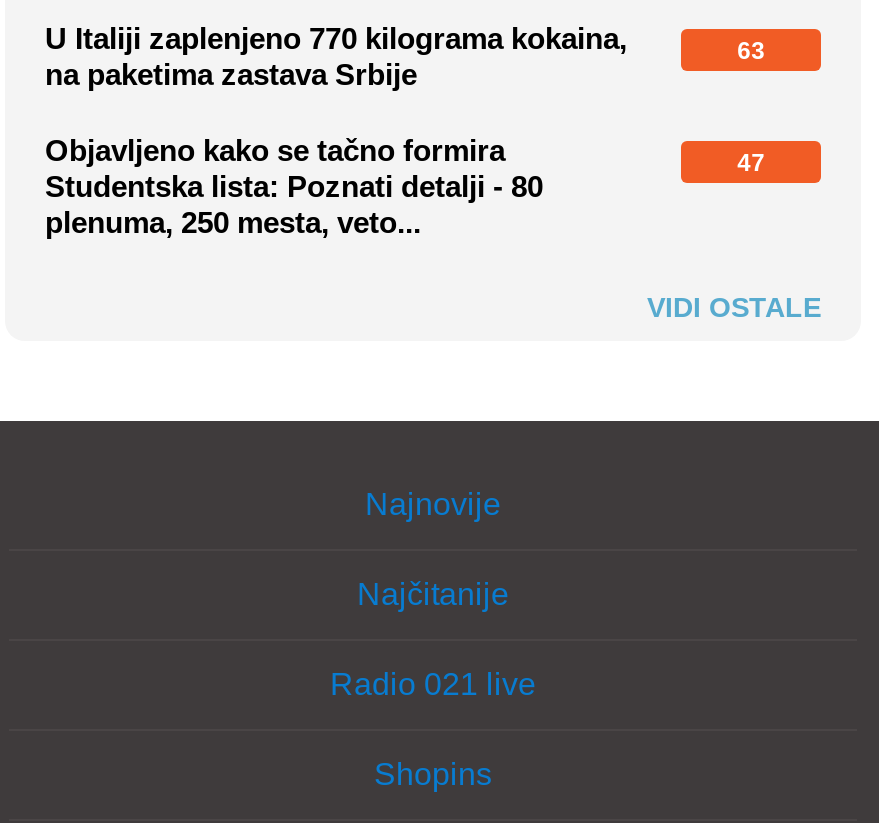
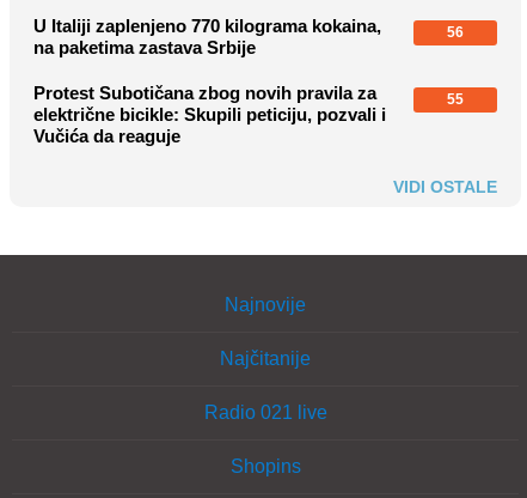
- 63
+ 56

- Objavljeno kako se tačno formira
- Studentska lista: Poznati detalji - 80
- plenuma, 250 mesta, veto...
+ Protest Subotičana zbog novih pravila za
+ električne bicikle: Skupili peticiju, pozvali i
+ Vučića da reaguje

- 47
+ 55
